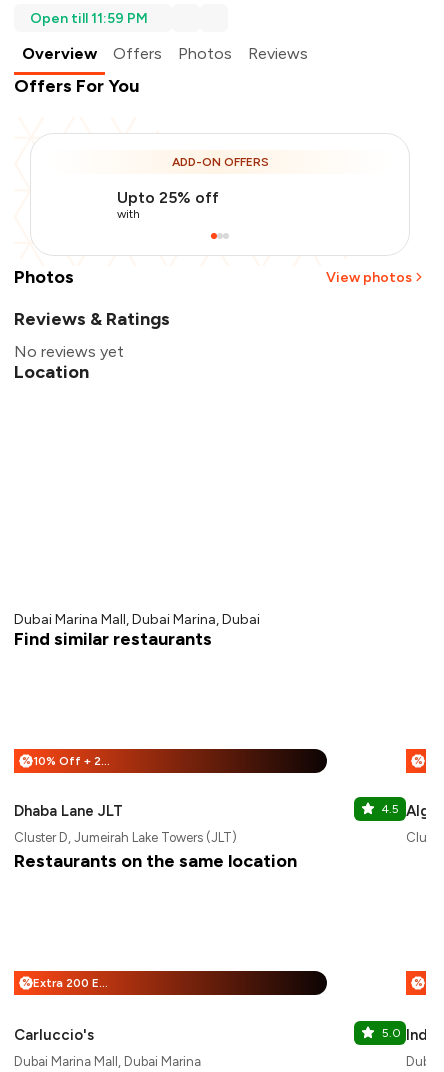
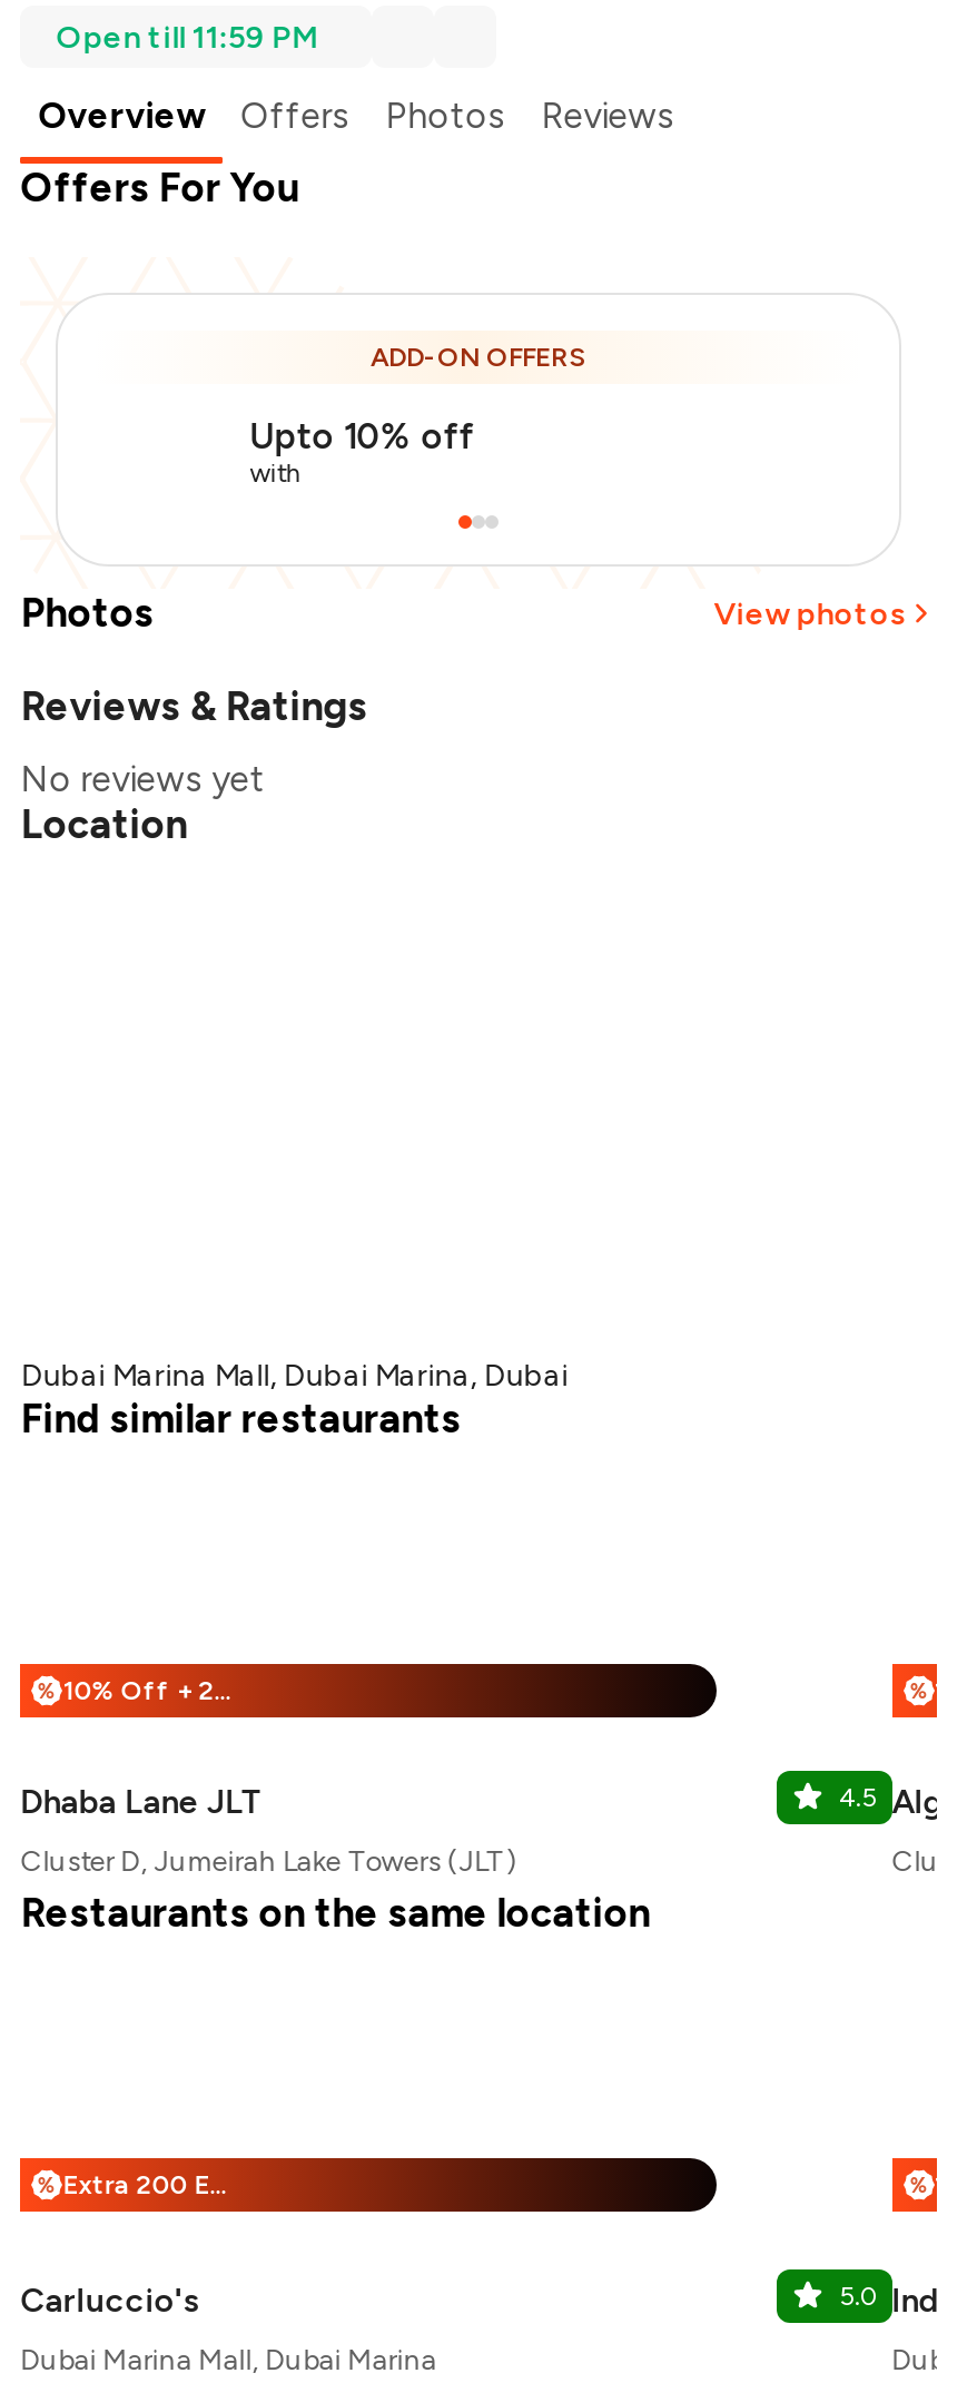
- Upto 25% off
+ Upto 10% off
